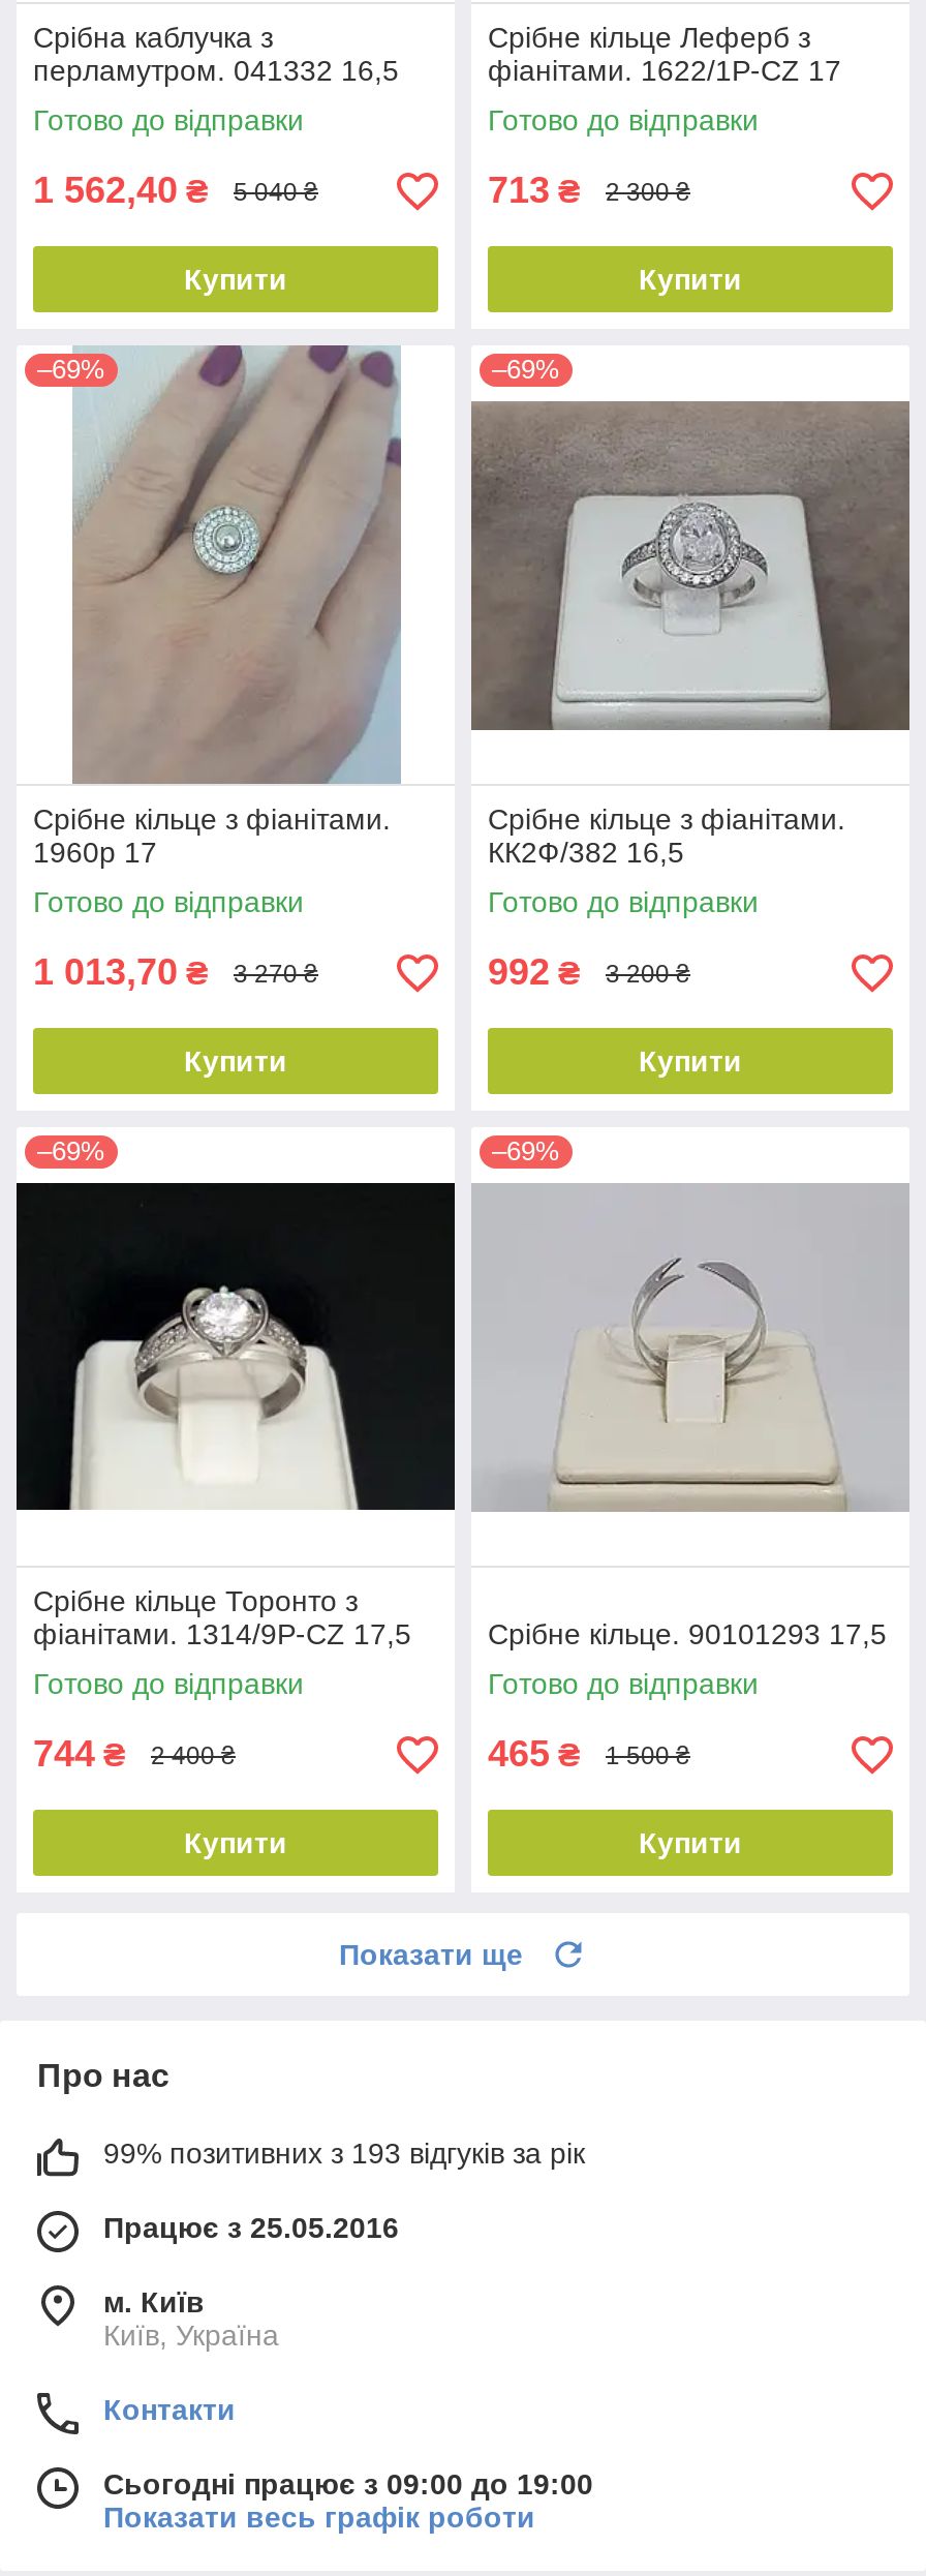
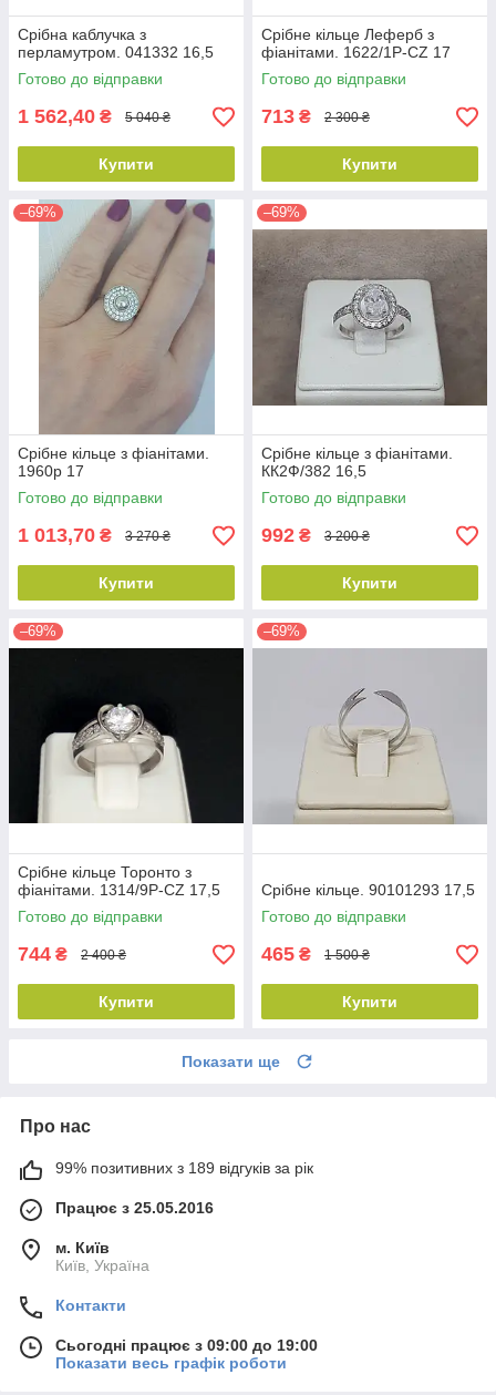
- 99% позитивних з 193 відгуків за рік
+ 99% позитивних з 189 відгуків за рік
